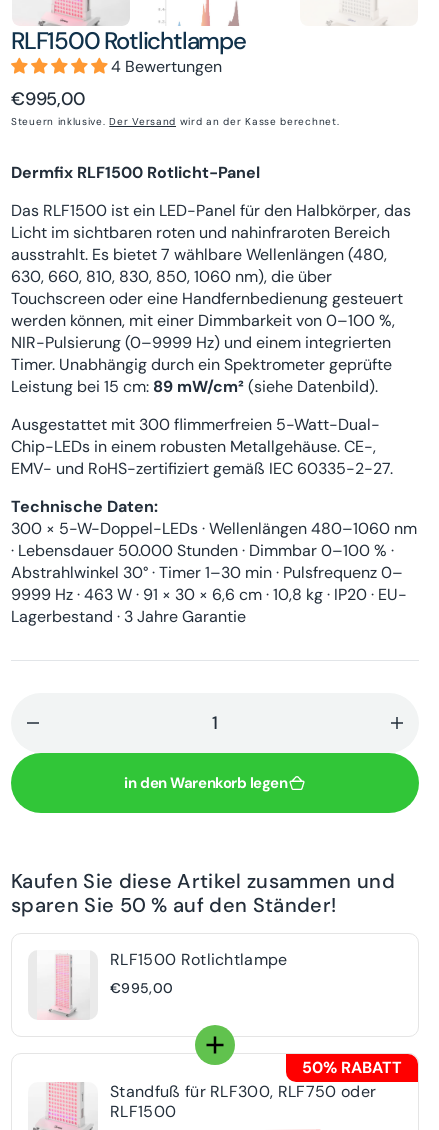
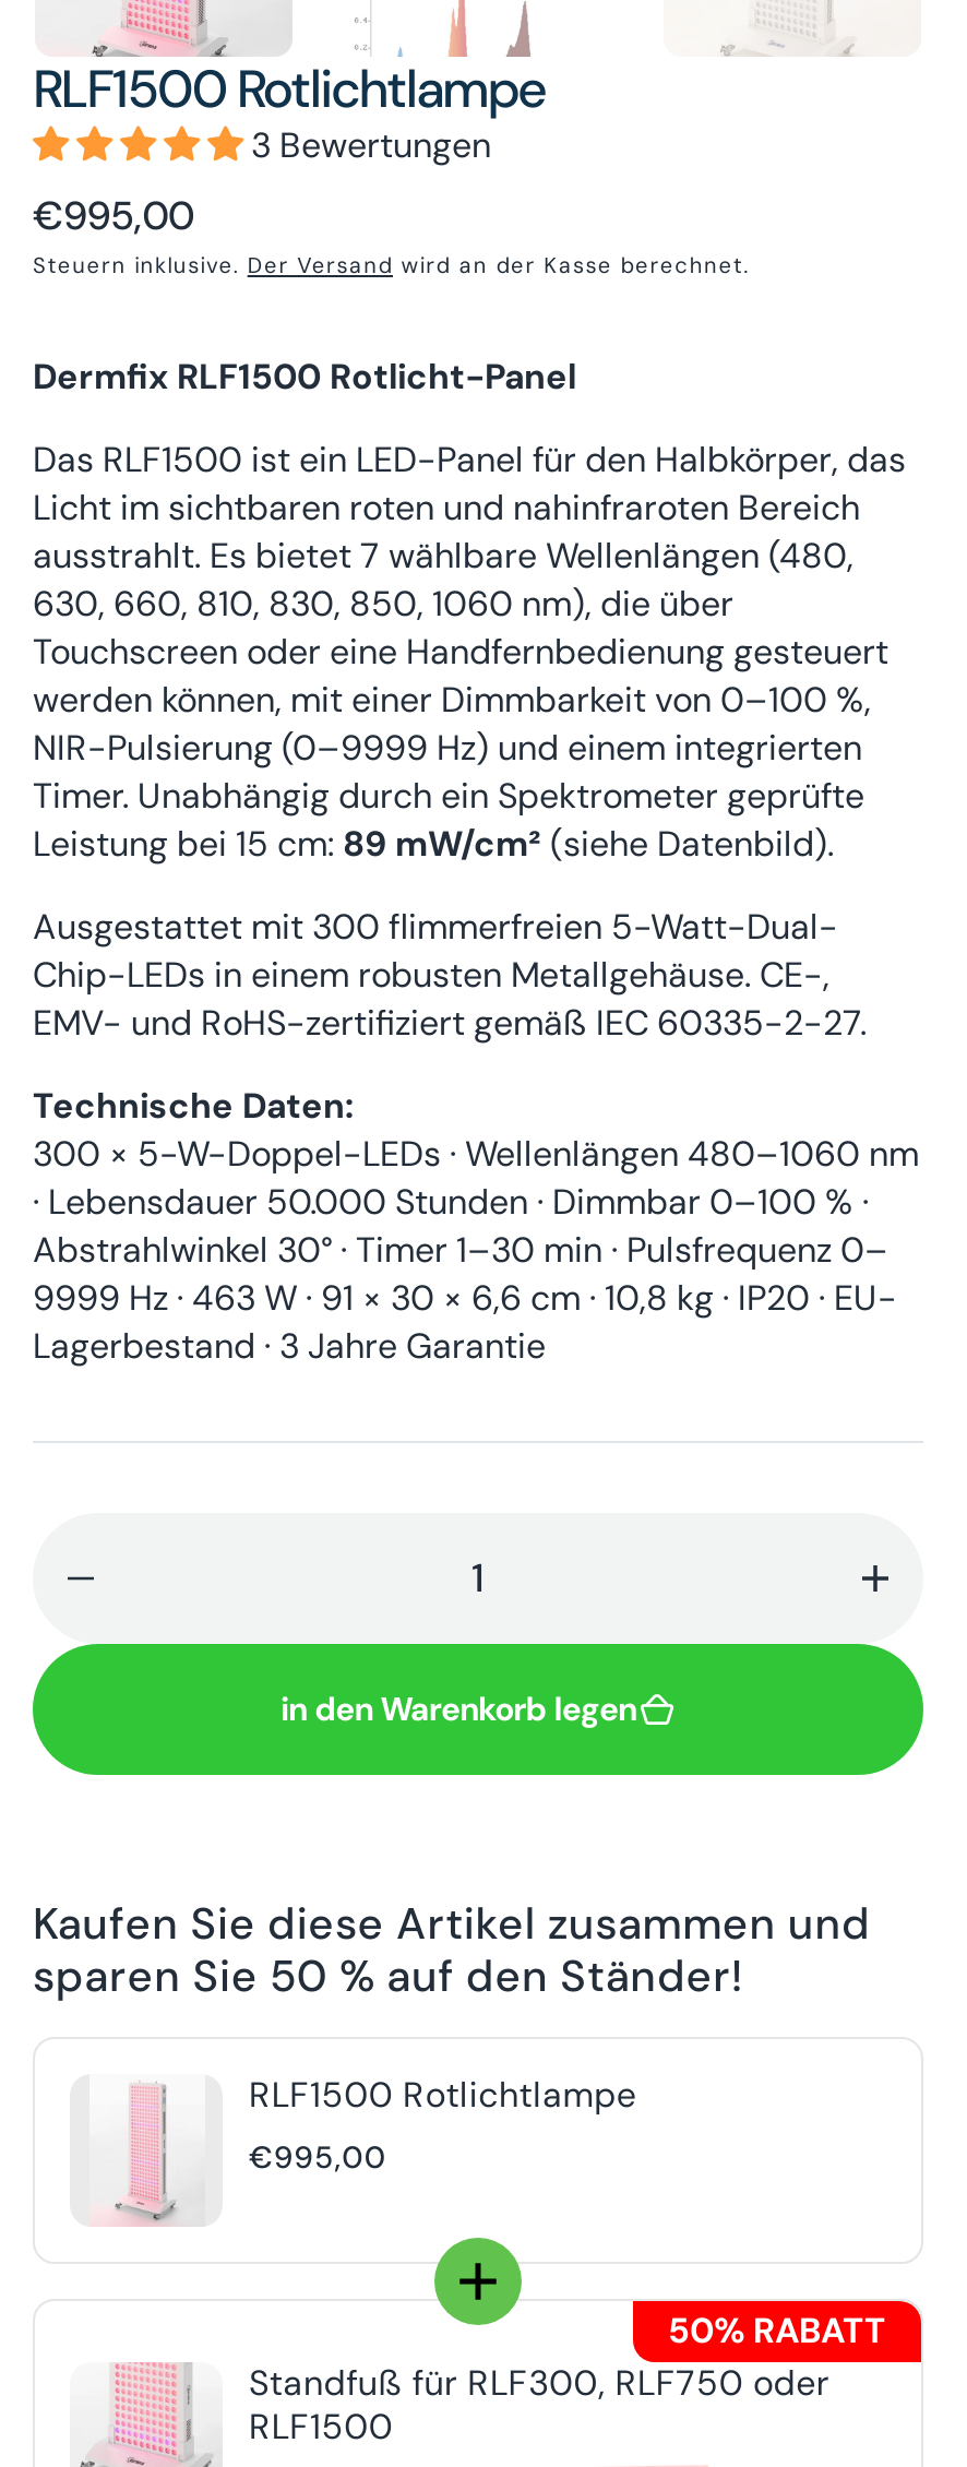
- 4 Bewertungen
+ 3 Bewertungen
